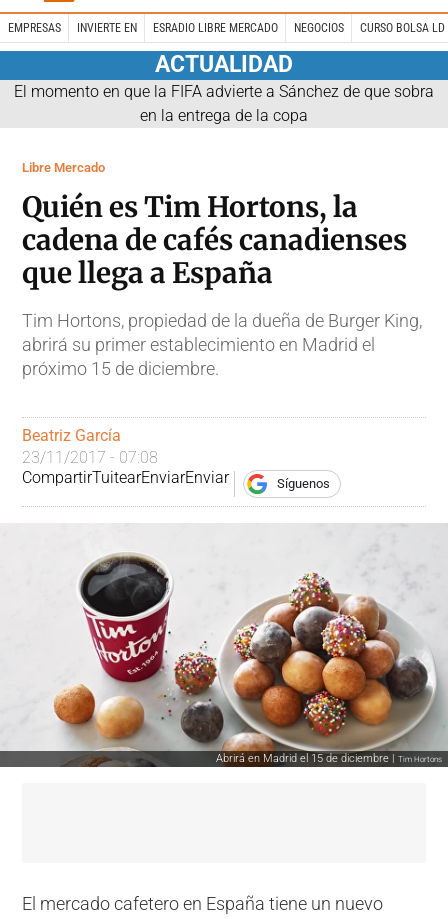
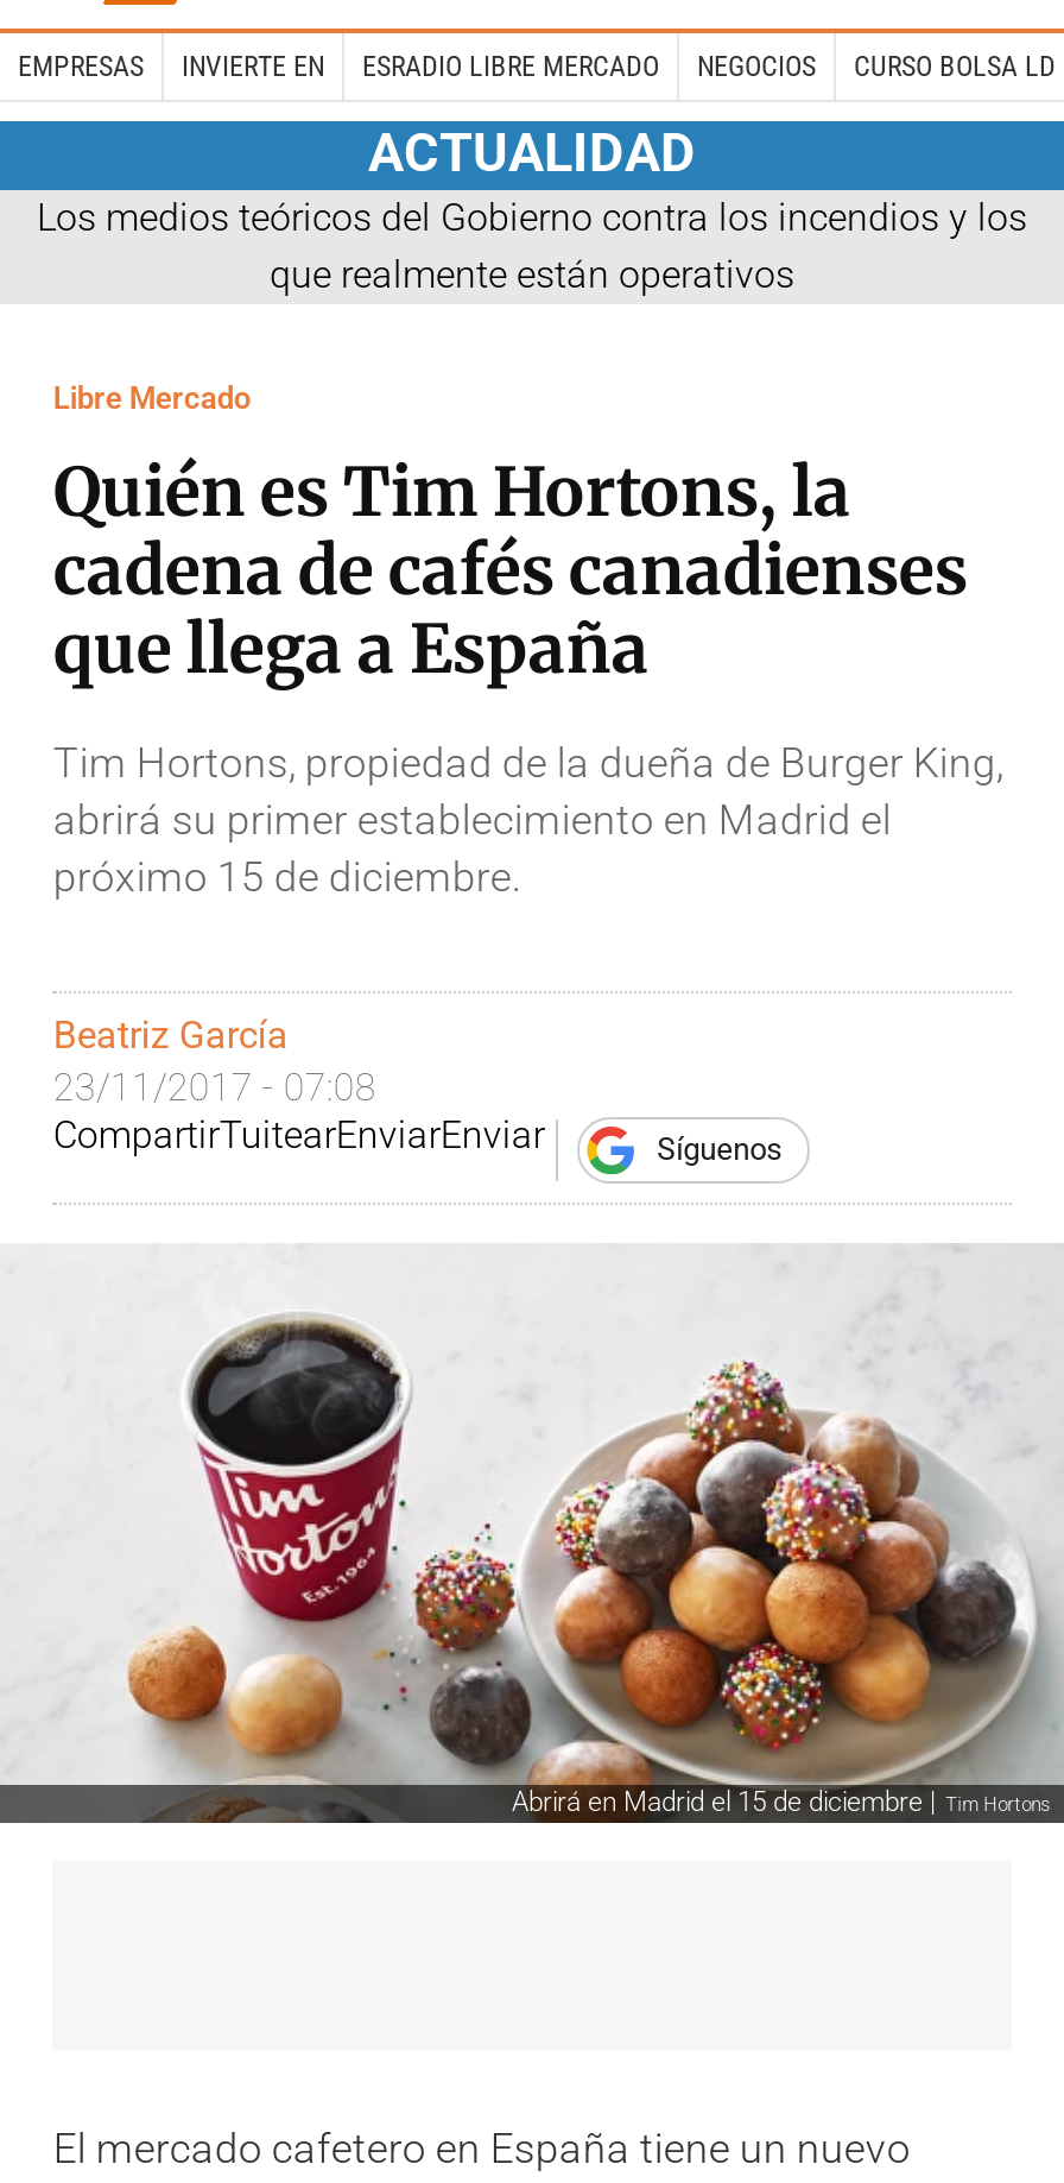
- El momento en que la FIFA advierte a Sánchez de que sobra
- en la entrega de la copa
+ Los medios teóricos del Gobierno contra los incendios y los
+ que realmente están operativos
